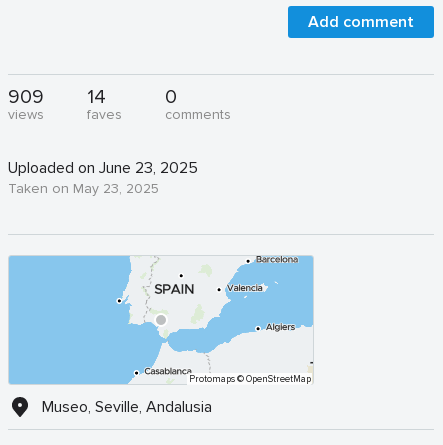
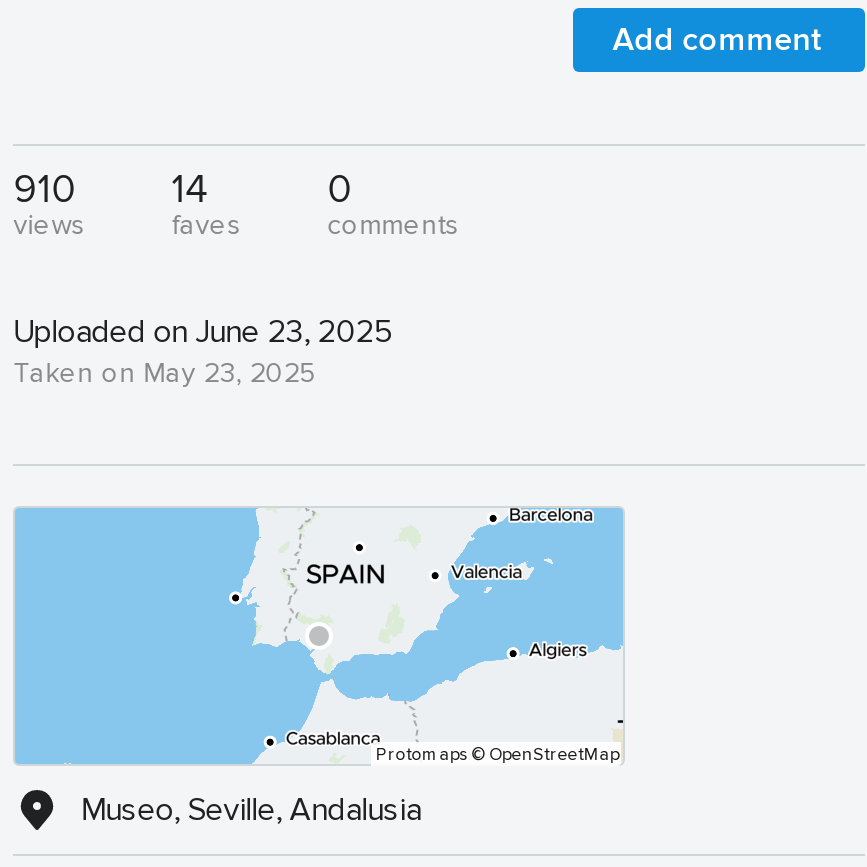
- 909 14
+ 910 14
